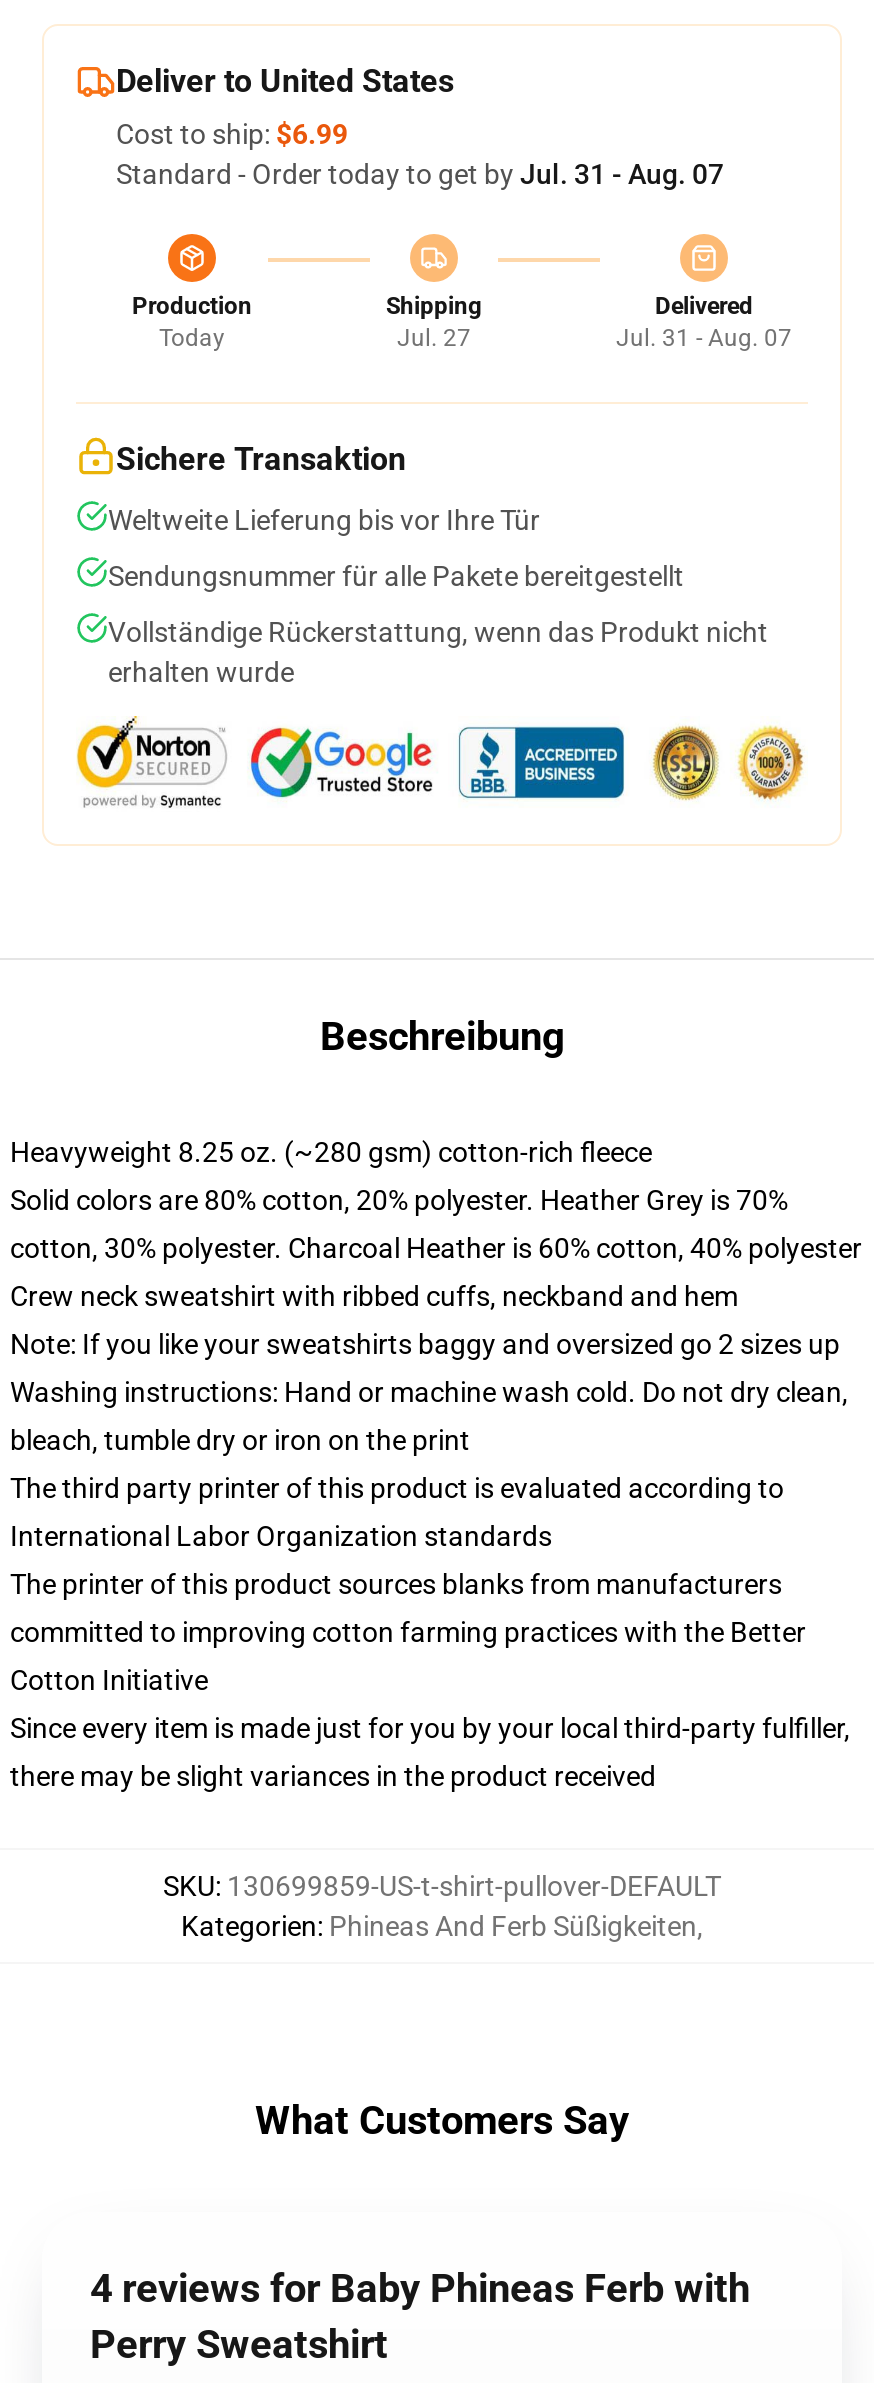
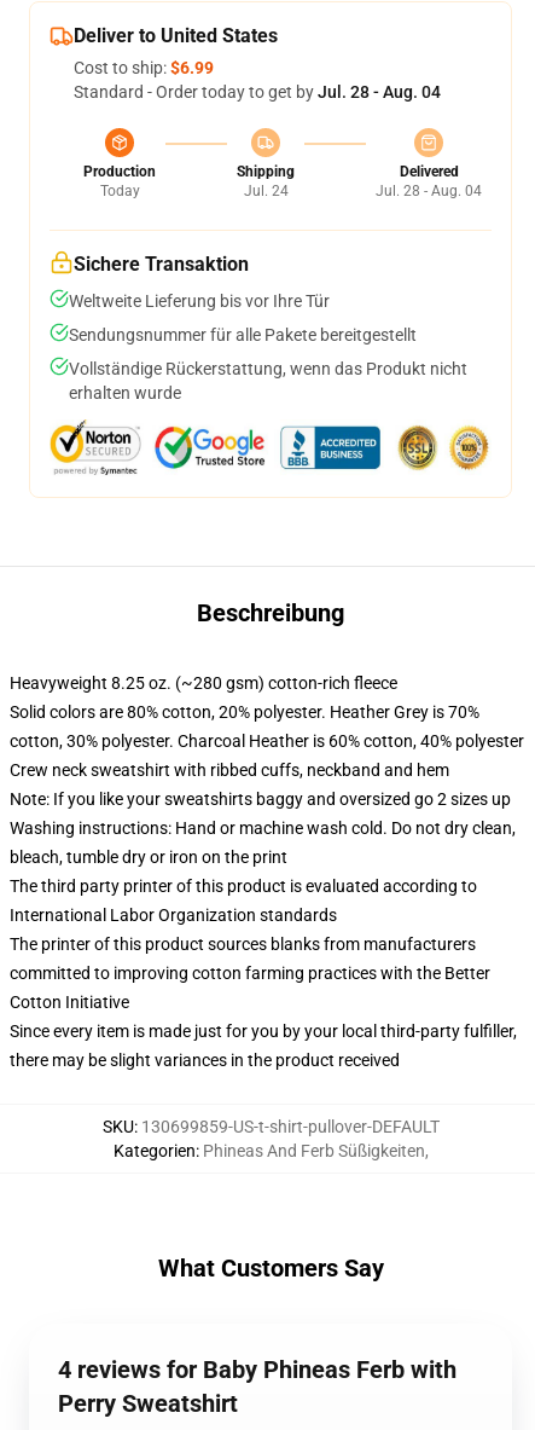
- Standard - Order today to get by Jul. 31 - Aug. 07
+ Standard - Order today to get by Jul. 28 - Aug. 04

- Jul. 27
+ Jul. 24

- Jul. 31 - Aug. 07
+ Jul. 28 - Aug. 04
